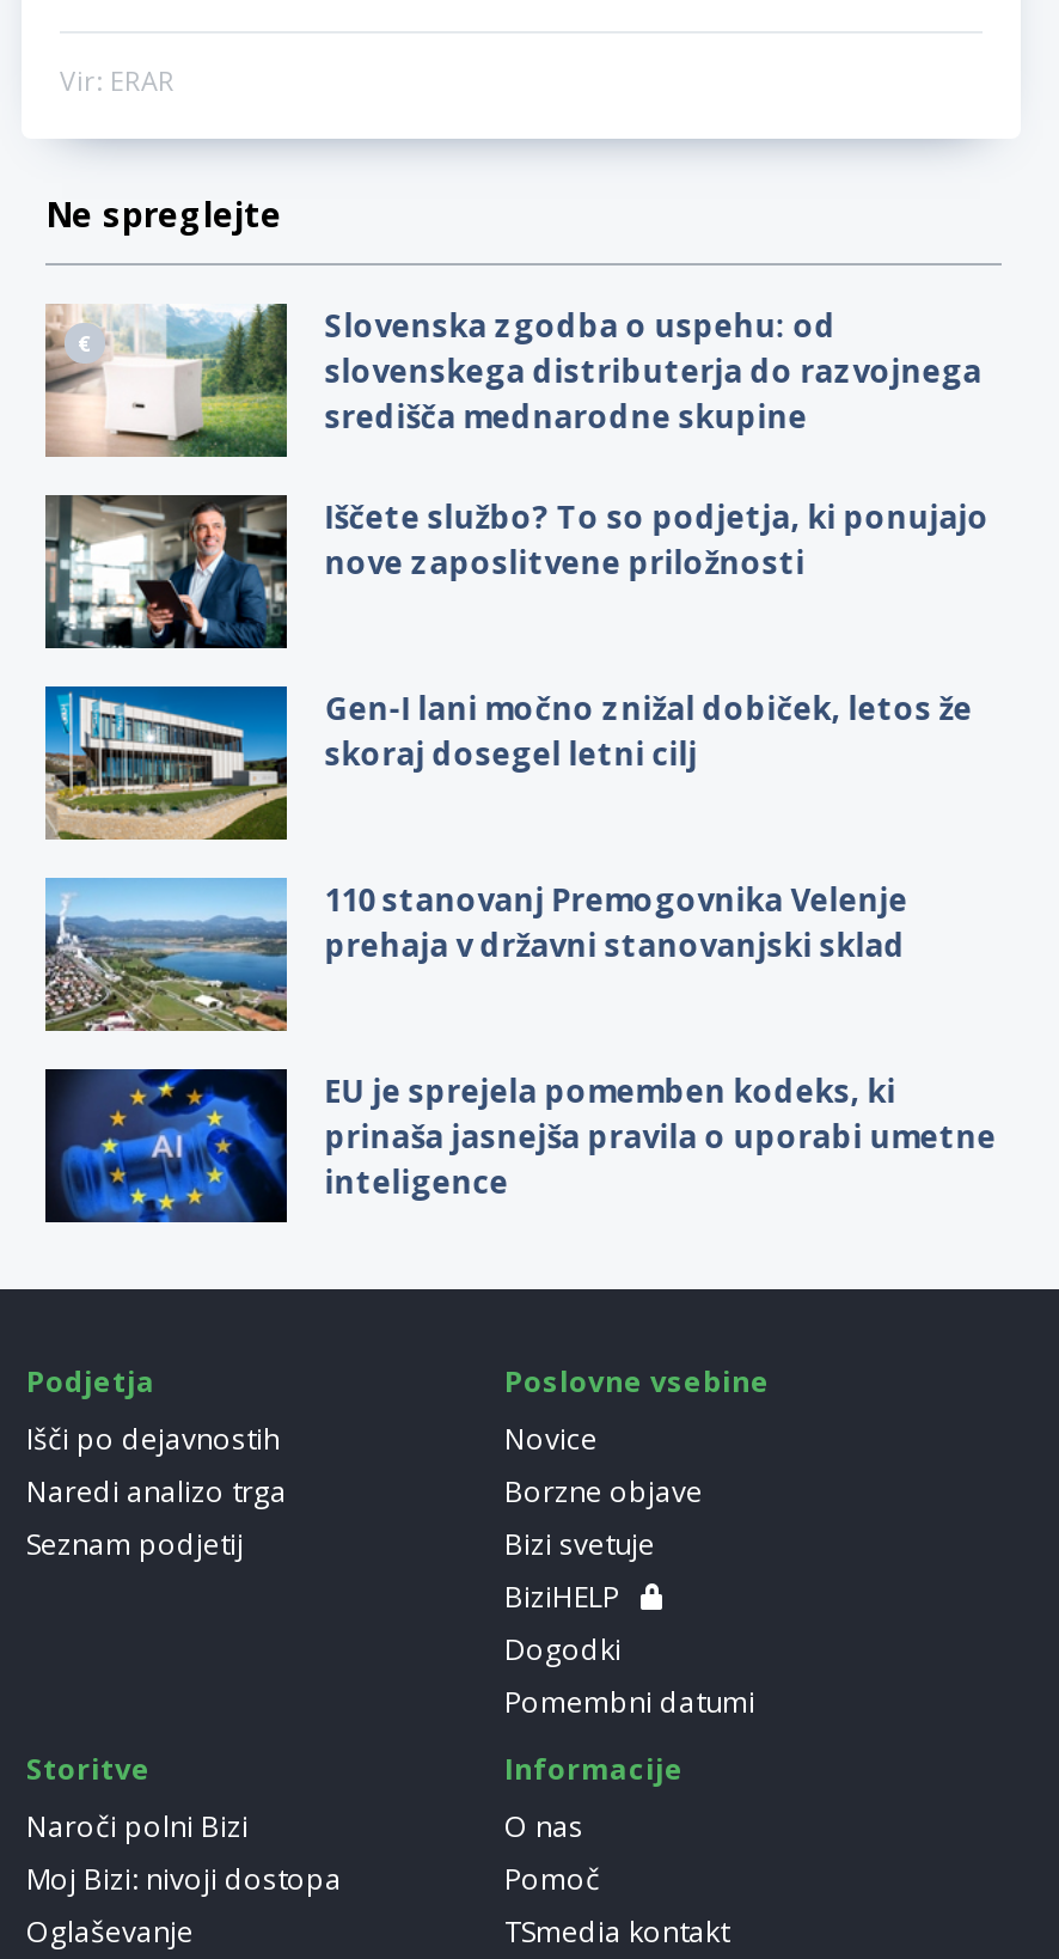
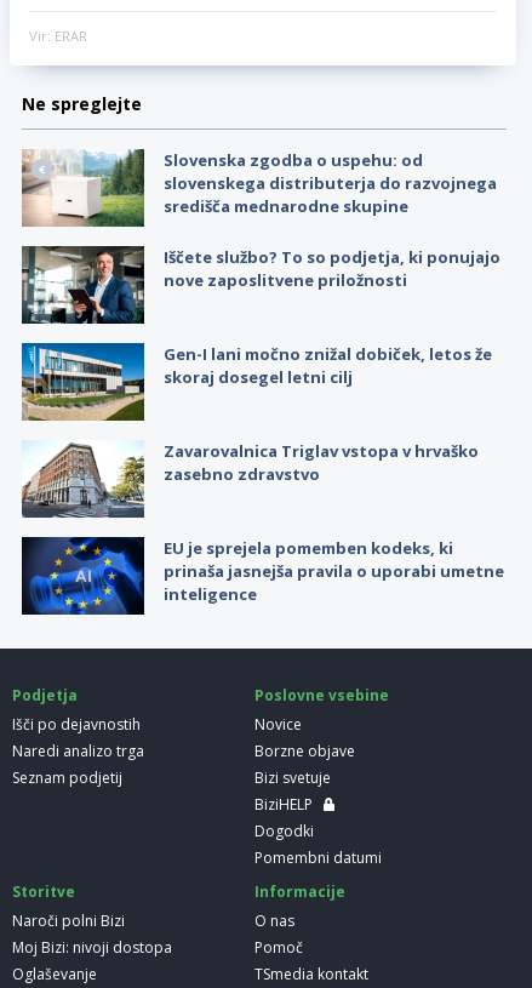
- [image]
- 110 stanovanj Premogovnika Velenje
- prehaja v državni stanovanjski sklad
+ [image]
+ Zavarovalnica Triglav vstopa v hrvaško
+ zasebno zdravstvo
